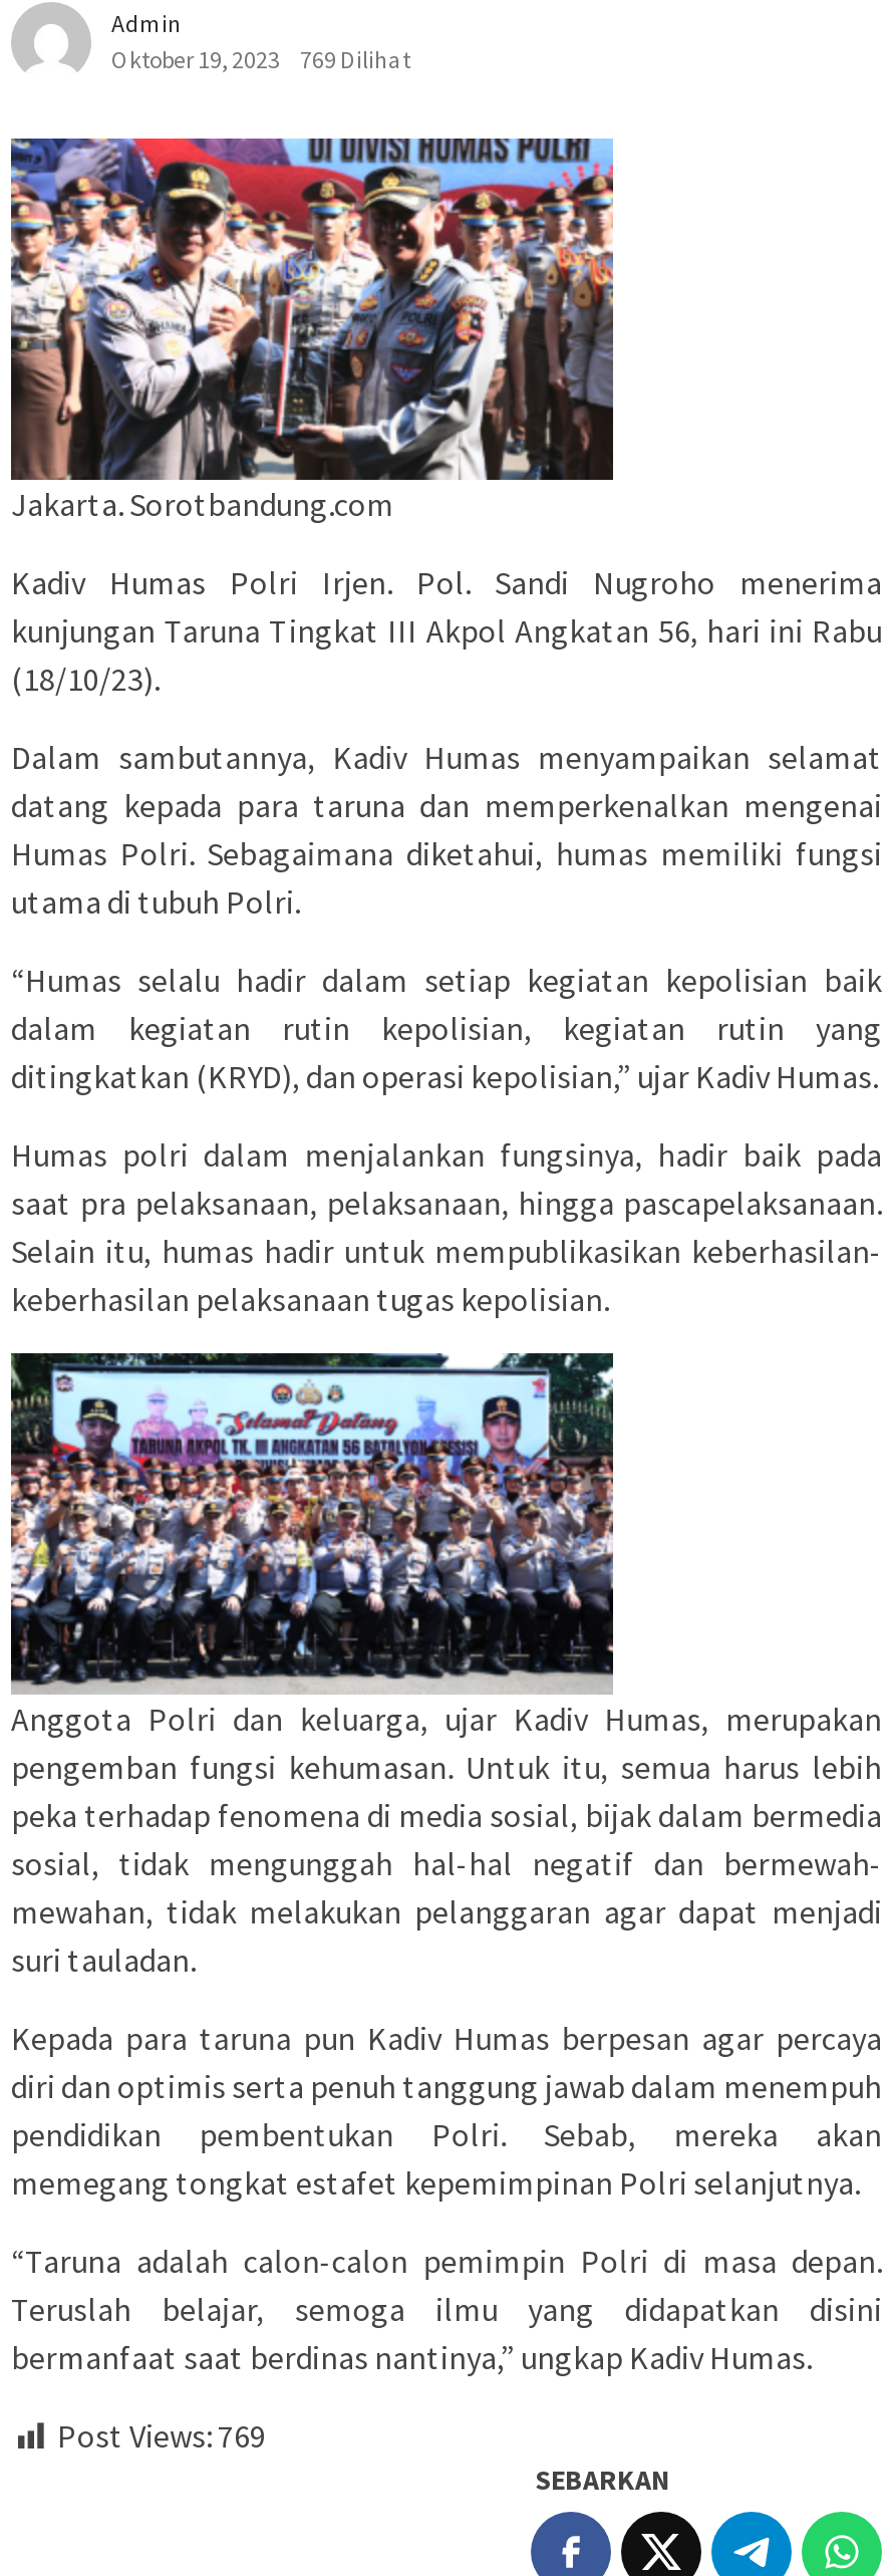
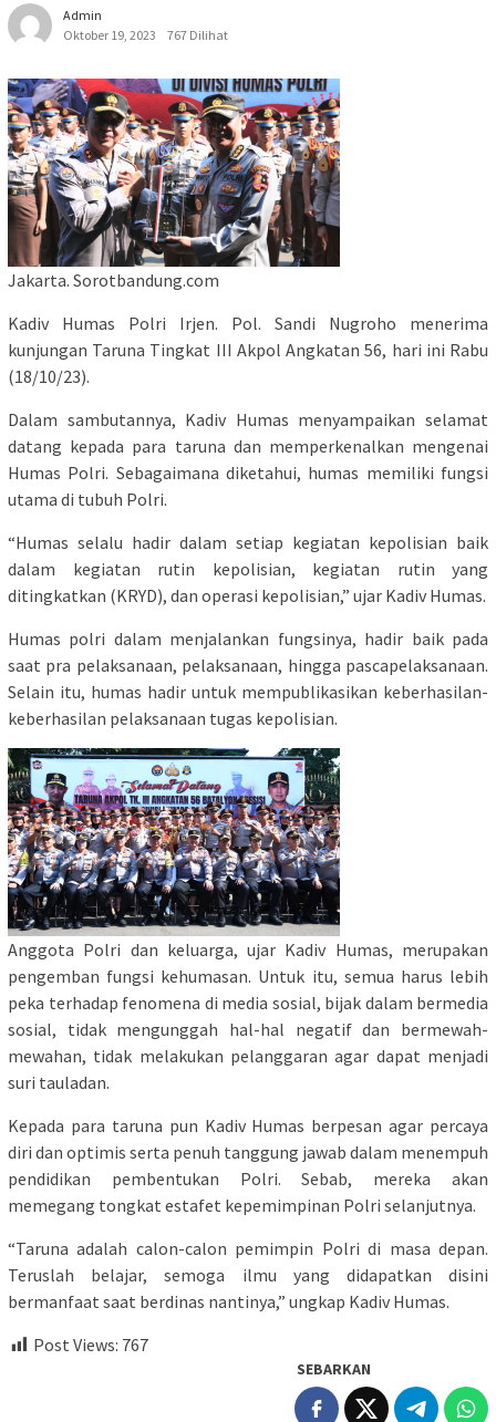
- Oktober 19, 2023 769 Dilihat
+ Oktober 19, 2023 767 Dilihat

- Post Views: 769
+ Post Views: 767
